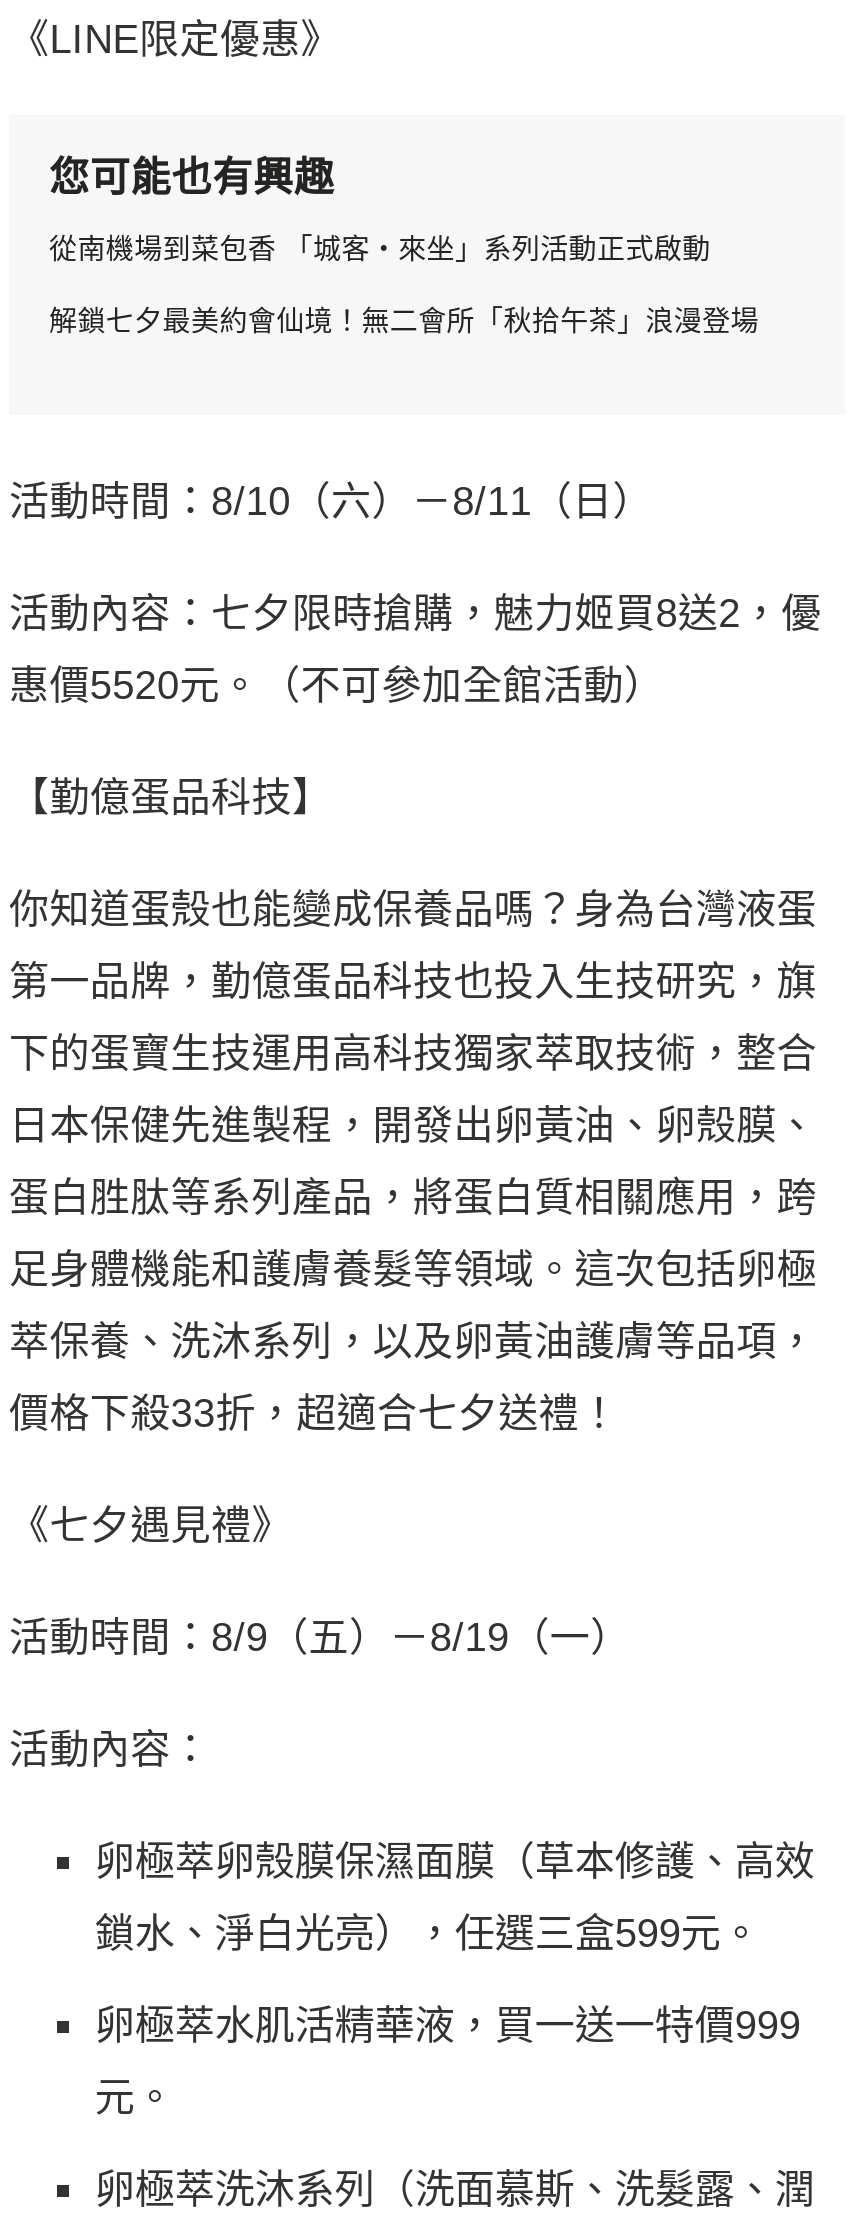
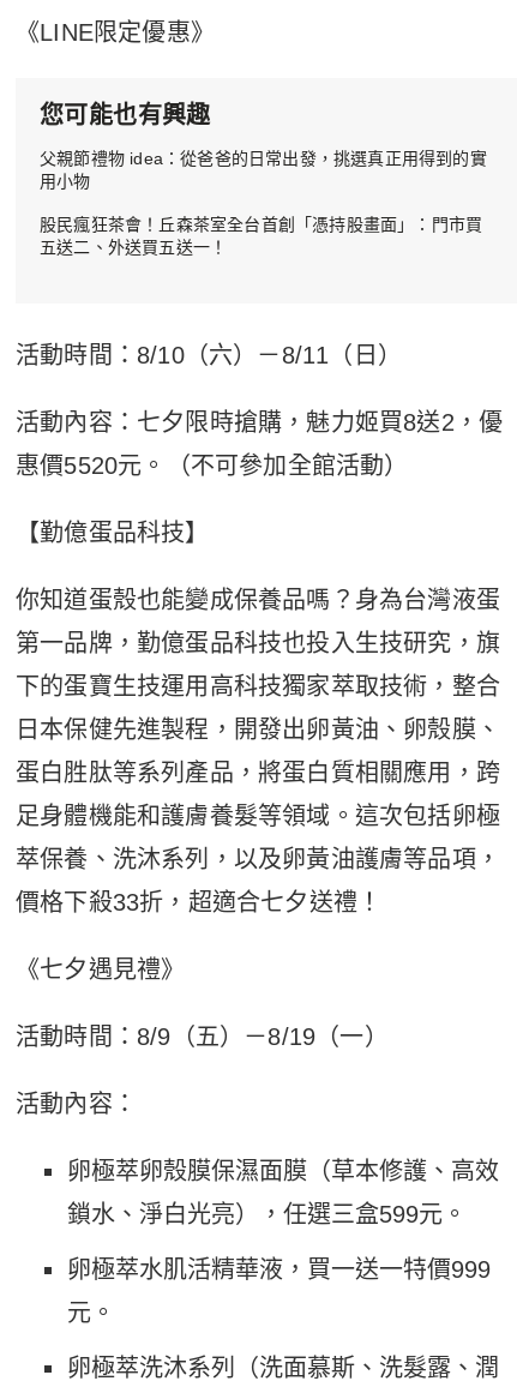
- 從南機場到菜包香 「城客・來坐」系列活動正式啟動
+ 父親節禮物 idea：從爸爸的日常出發，挑選真正用得到的實
+ 用小物

- 解鎖七夕最美約會仙境！無二會所「秋拾午茶」浪漫登場
+ 股民瘋狂茶會！丘森茶室全台首創「憑持股畫面」：門市買
+ 五送二、外送買五送一！
